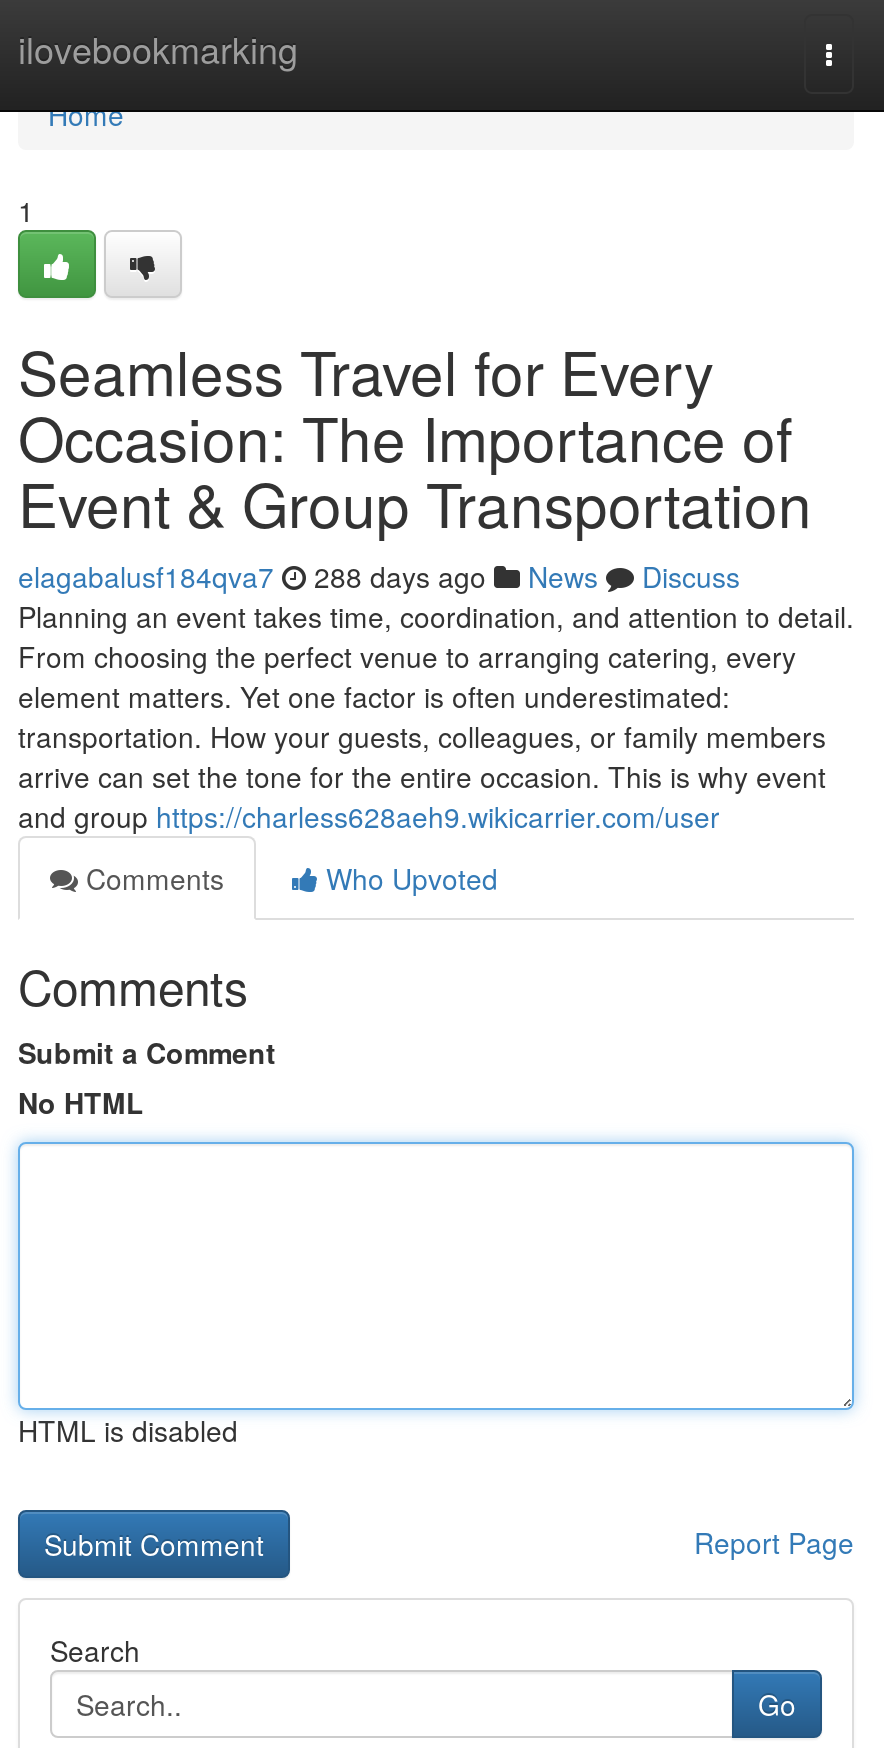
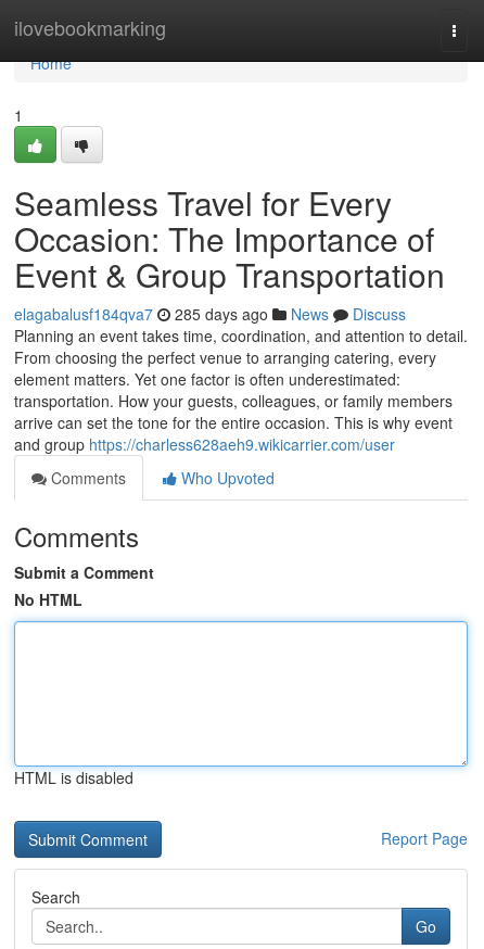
- elagabalusf184qva7 288 days ago News Discuss
+ elagabalusf184qva7 285 days ago News Discuss
